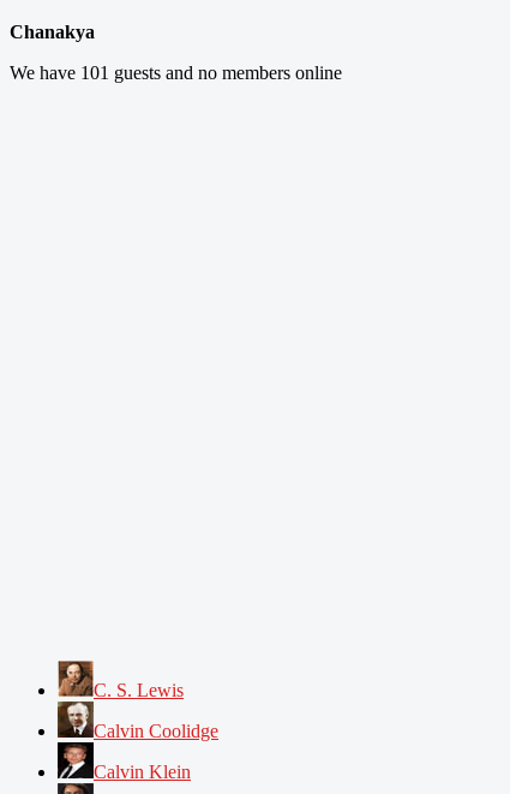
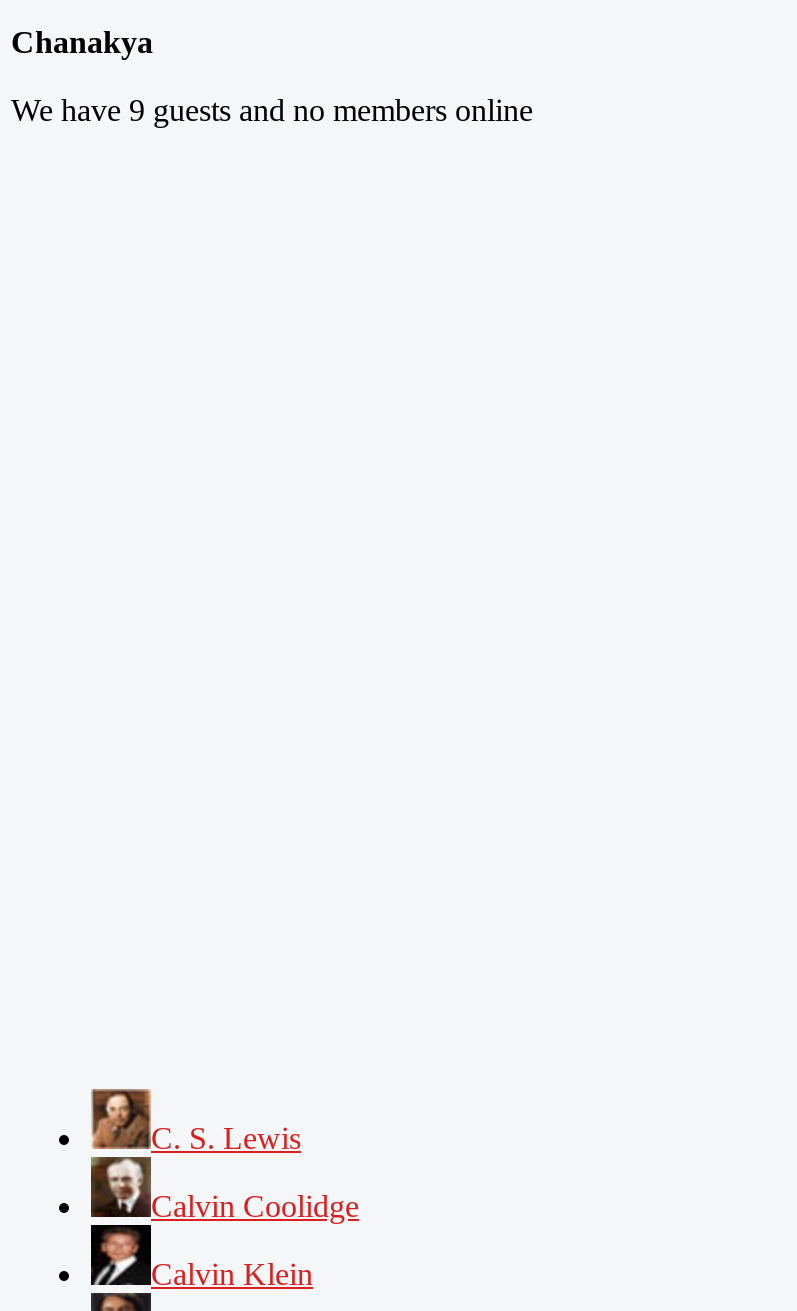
- We have 101 guests and no members online
+ We have 9 guests and no members online
